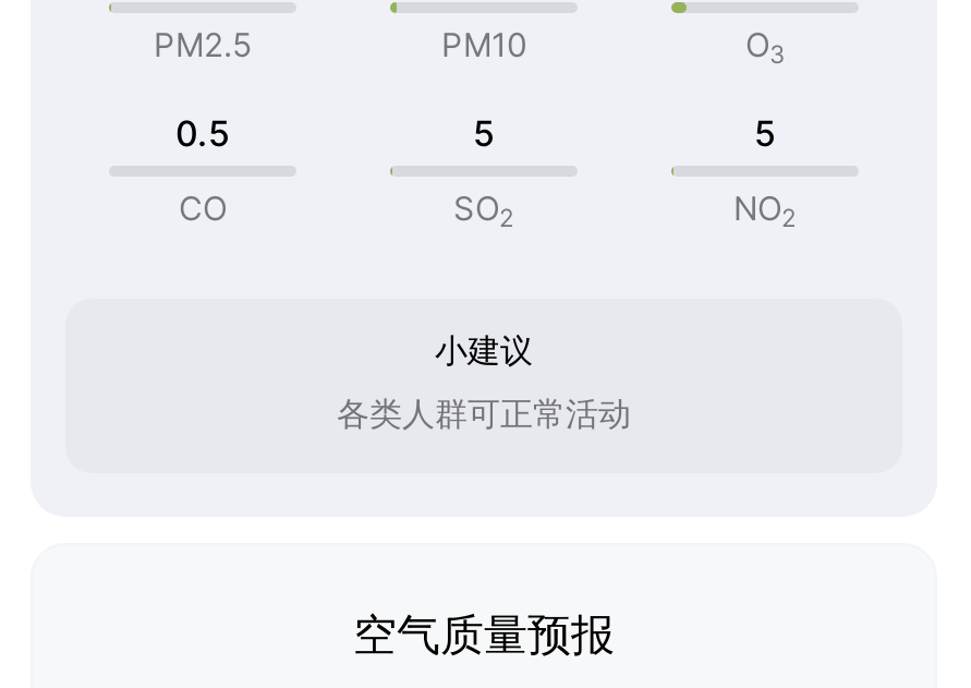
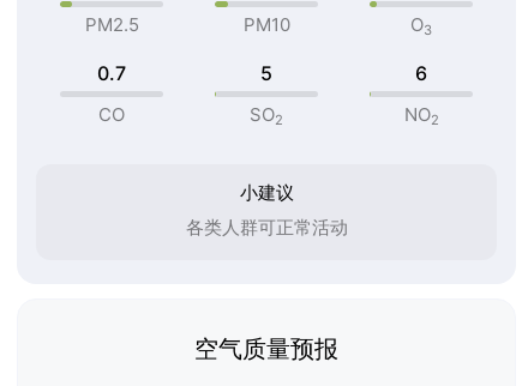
- 0.5
+ 0.7

- 5
+ 6
